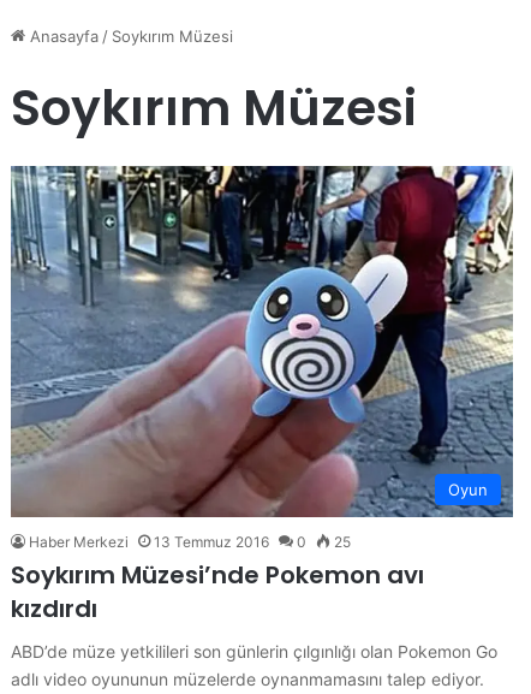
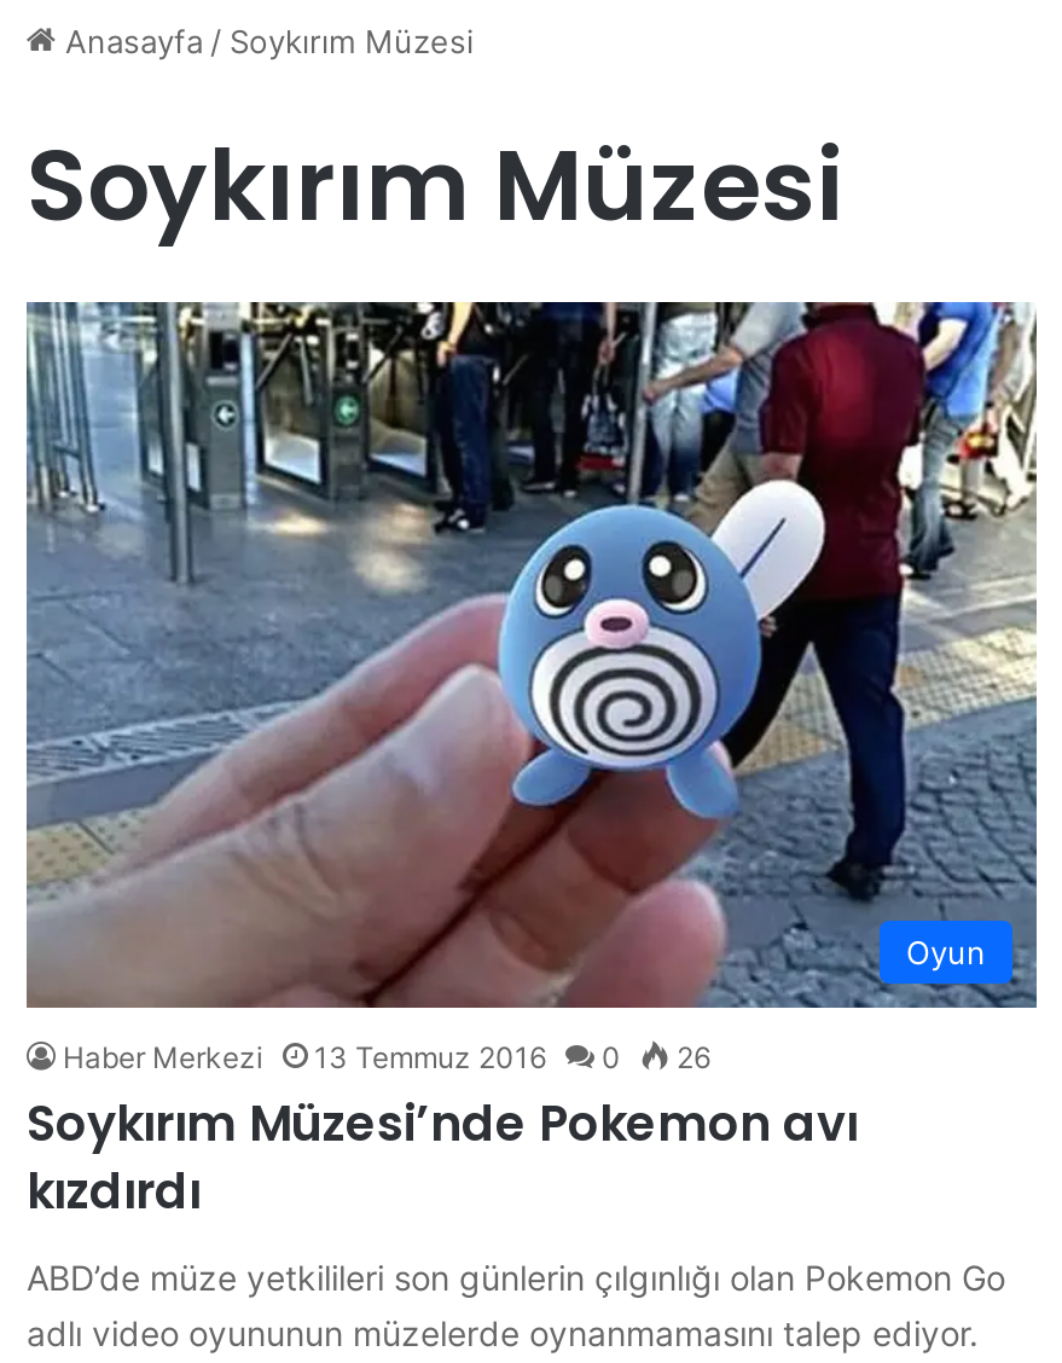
- Haber Merkezi 13 Temmuz 2016 0 25
+ Haber Merkezi 13 Temmuz 2016 0 26
